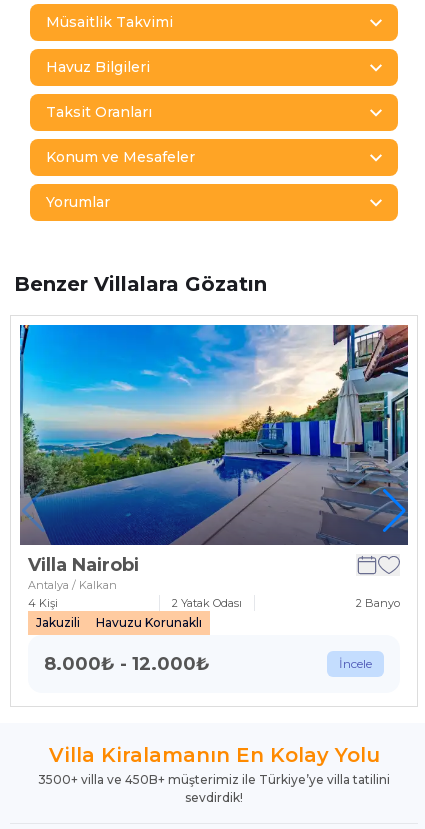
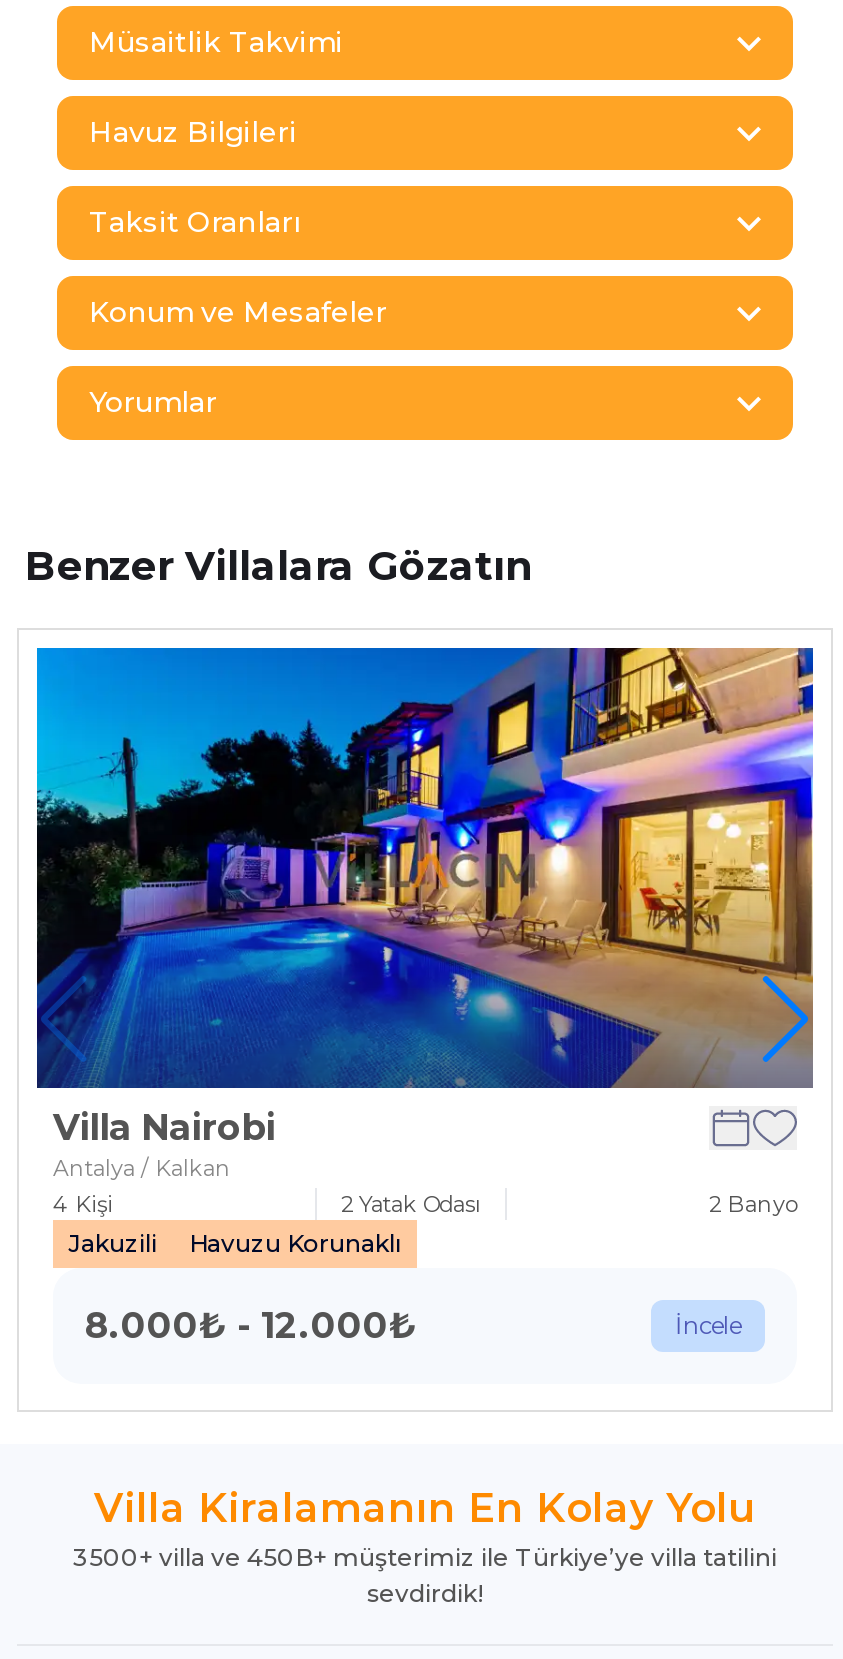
- [image]
+ [image]
